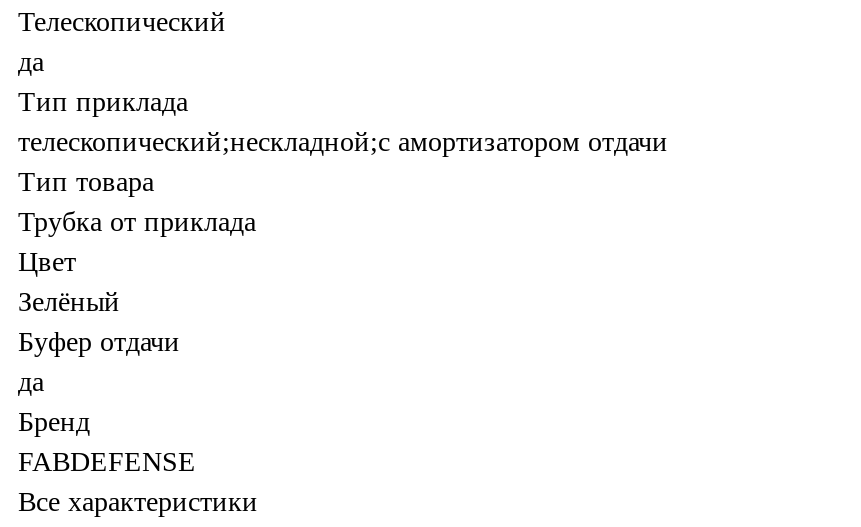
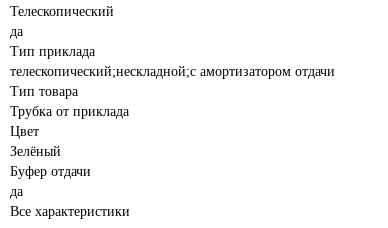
- Бренд
- FABDEFENSE
